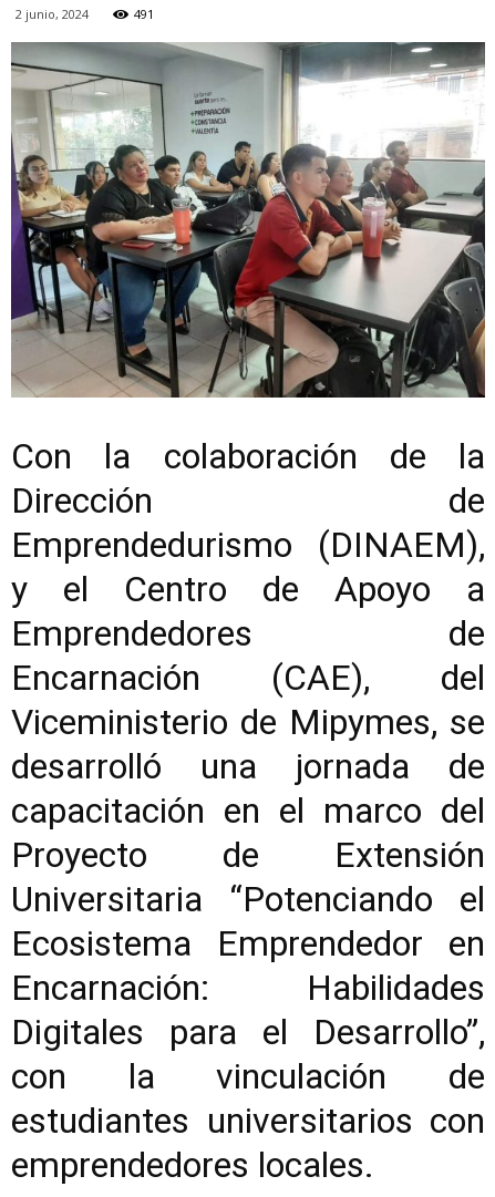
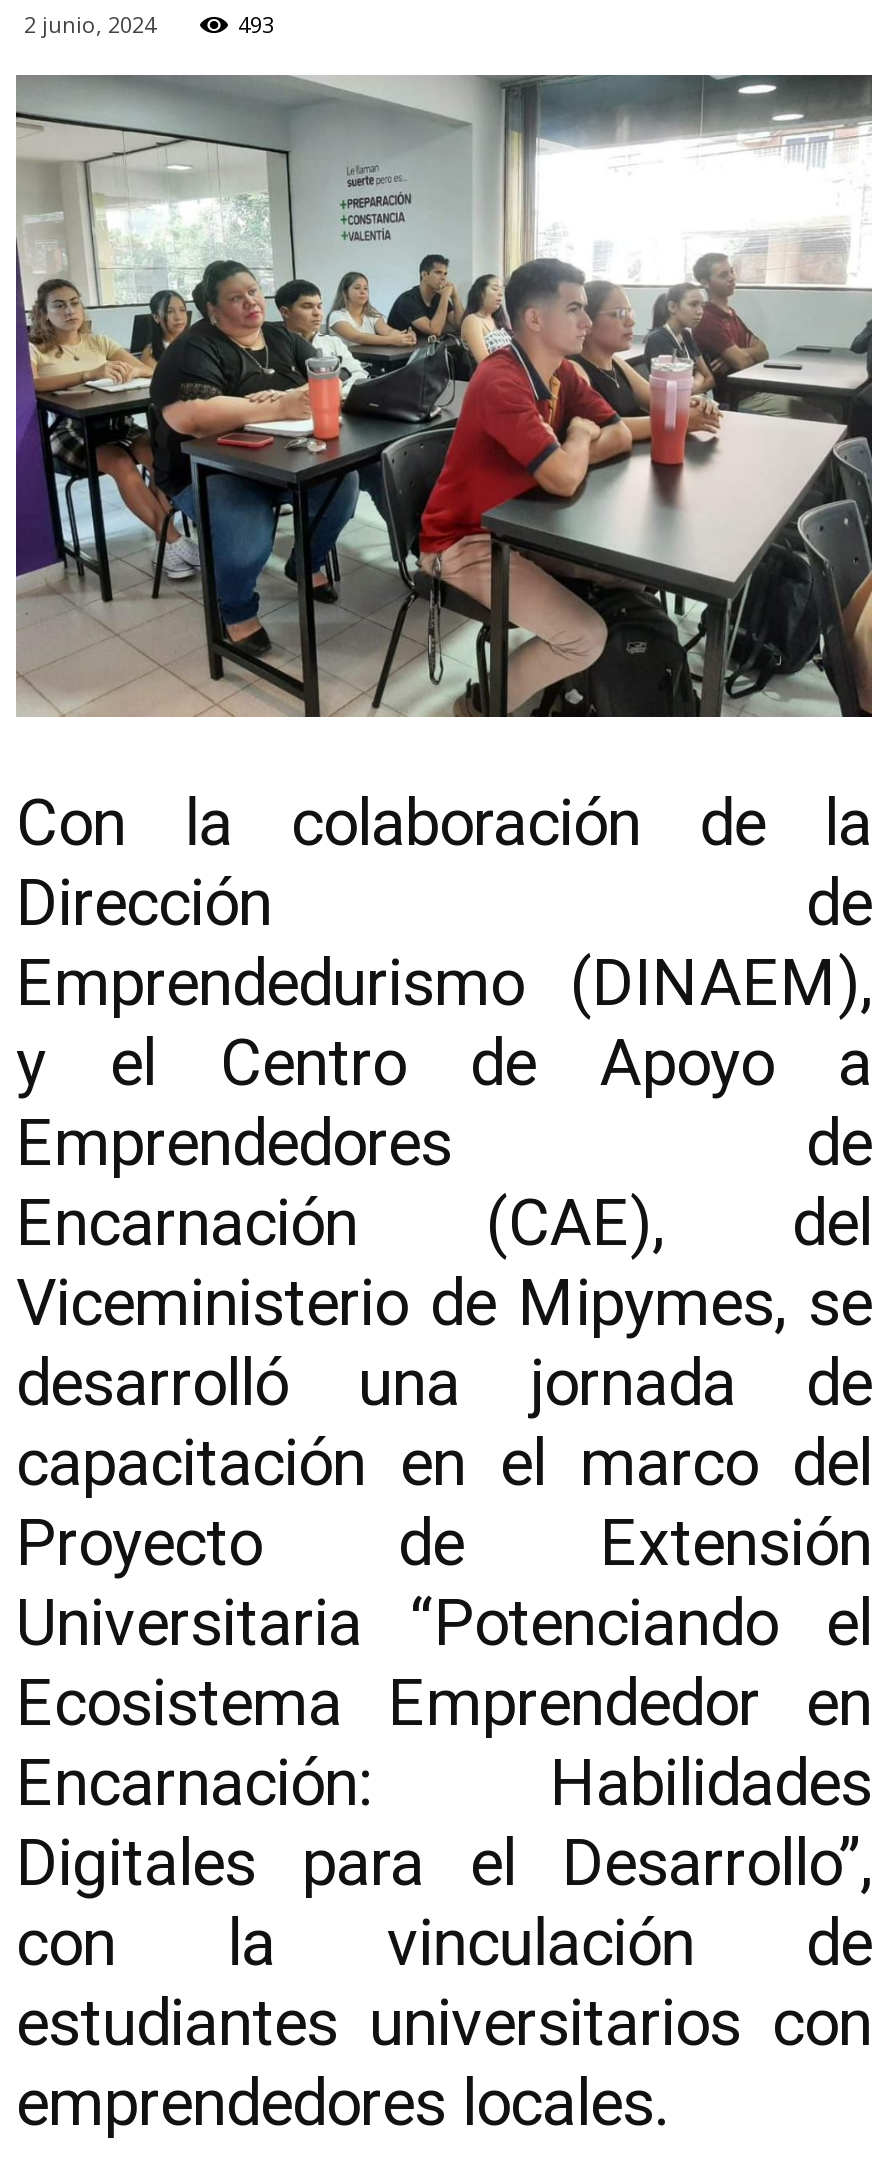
- 491
+ 493
